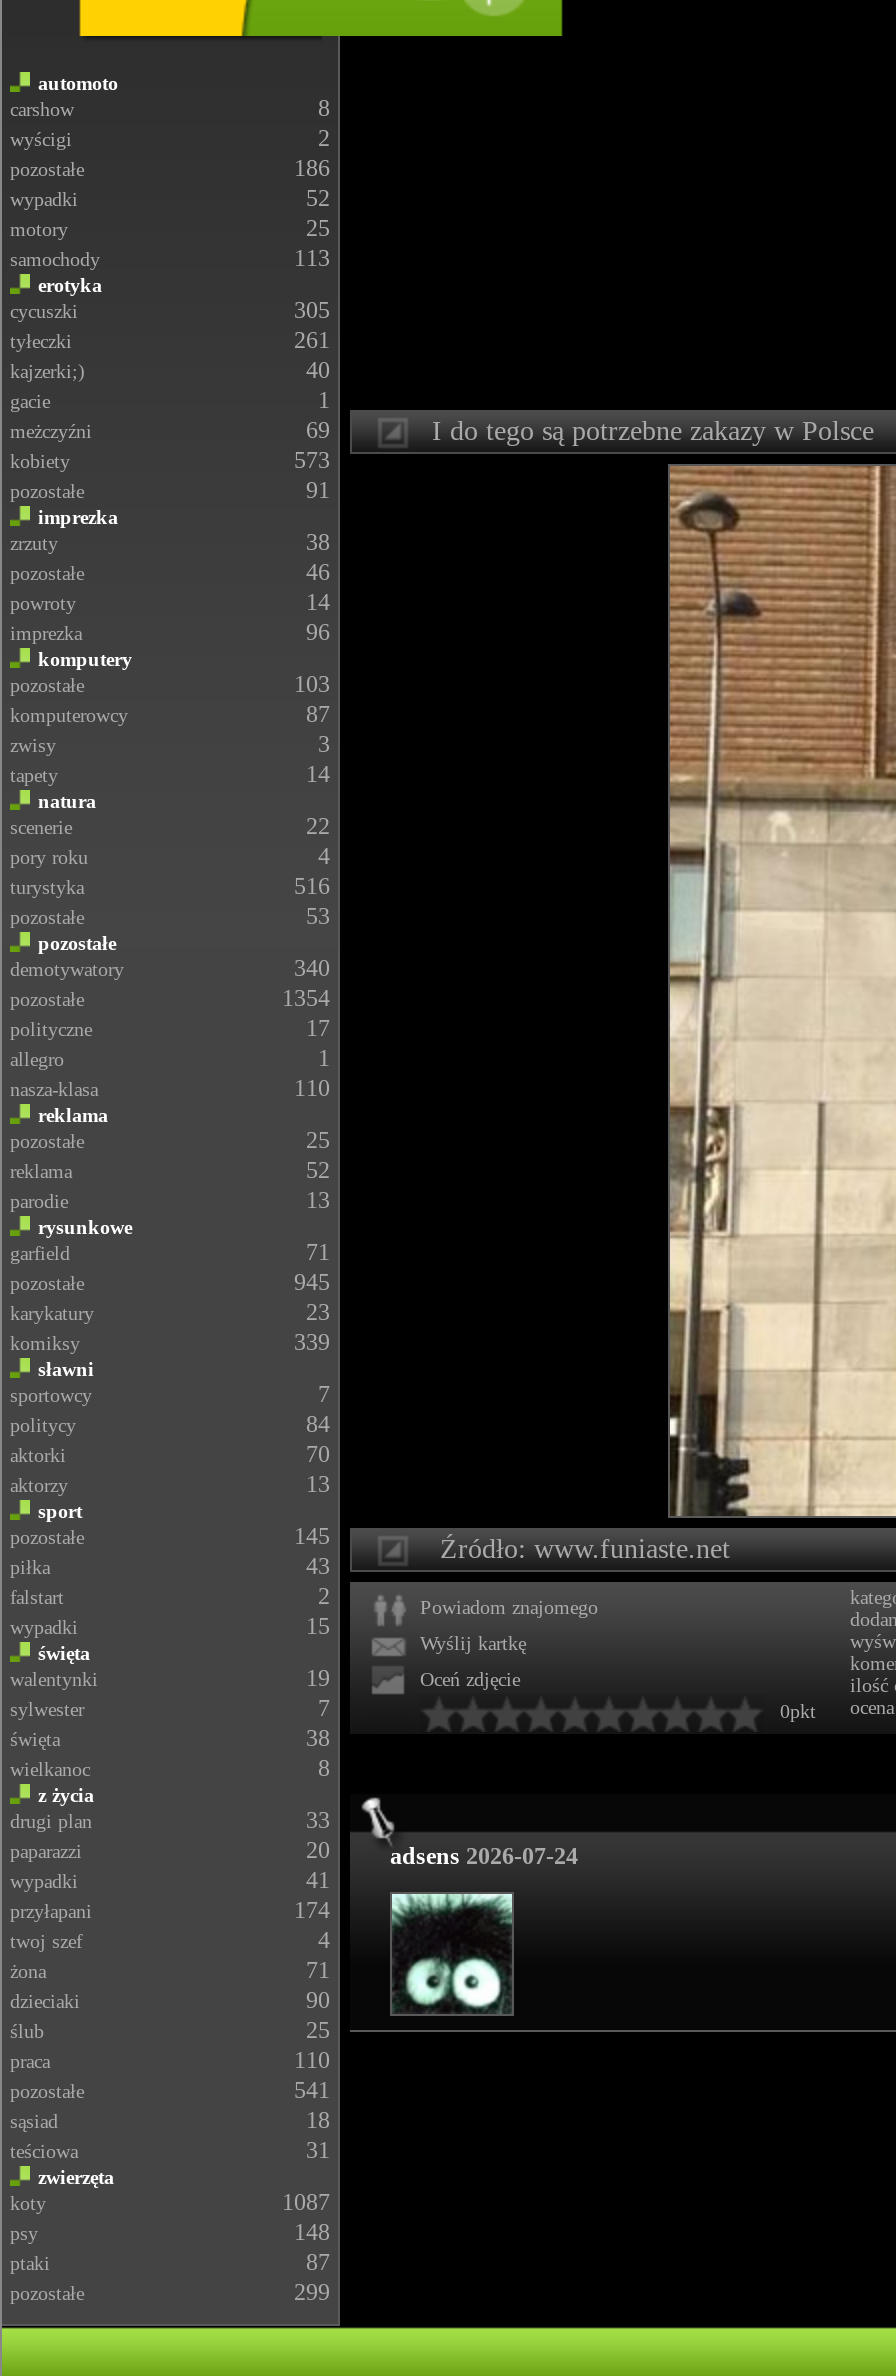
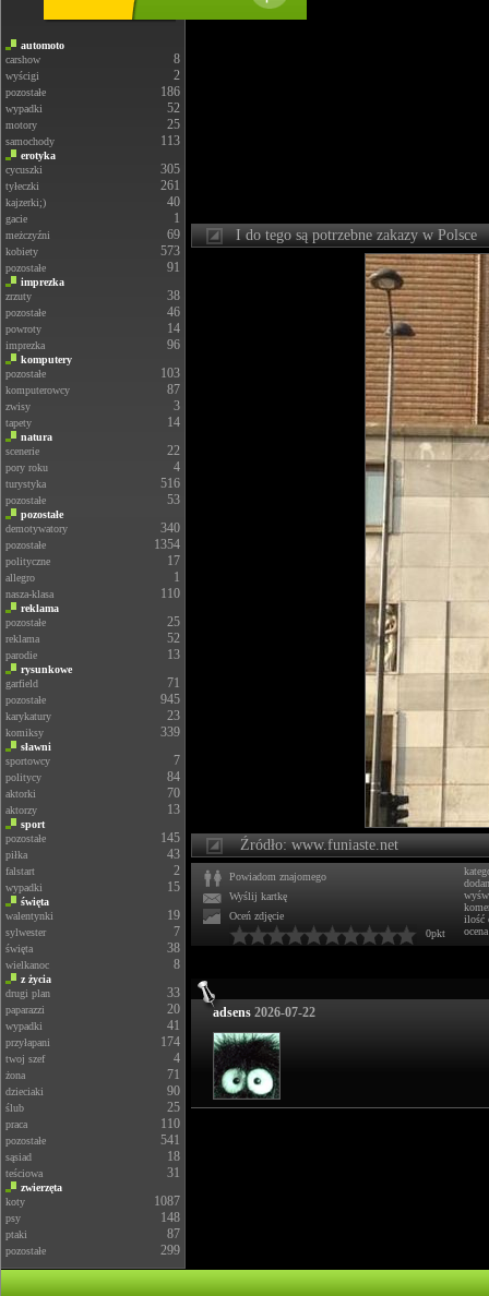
- adsens 2026-07-24
+ adsens 2026-07-22
